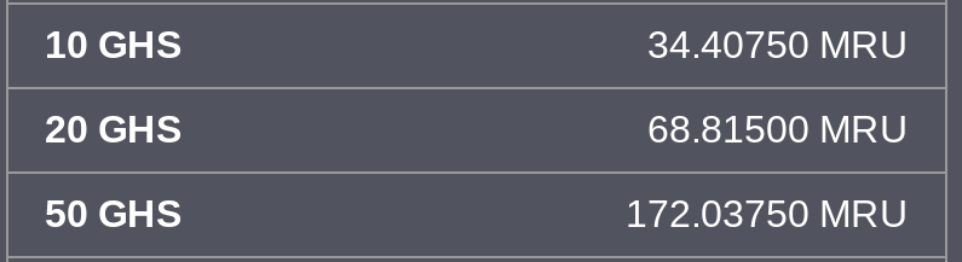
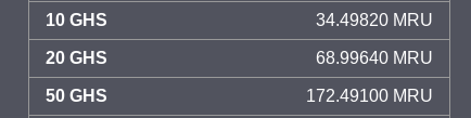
- 34.40750 MRU
+ 34.49820 MRU

- 68.81500 MRU
+ 68.99640 MRU

- 172.03750 MRU
+ 172.49100 MRU
